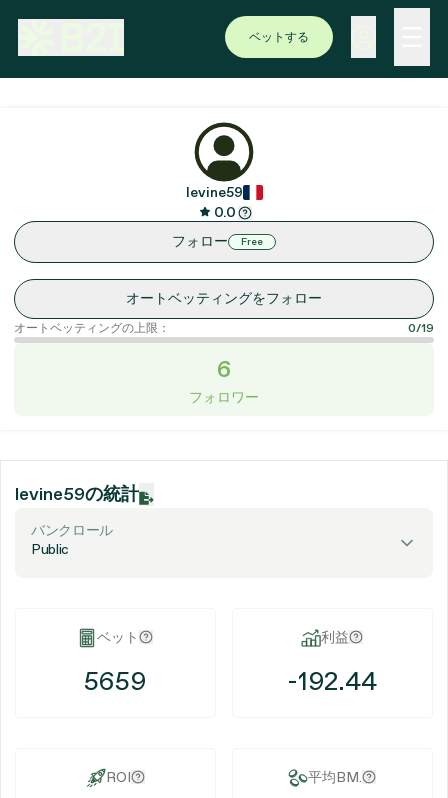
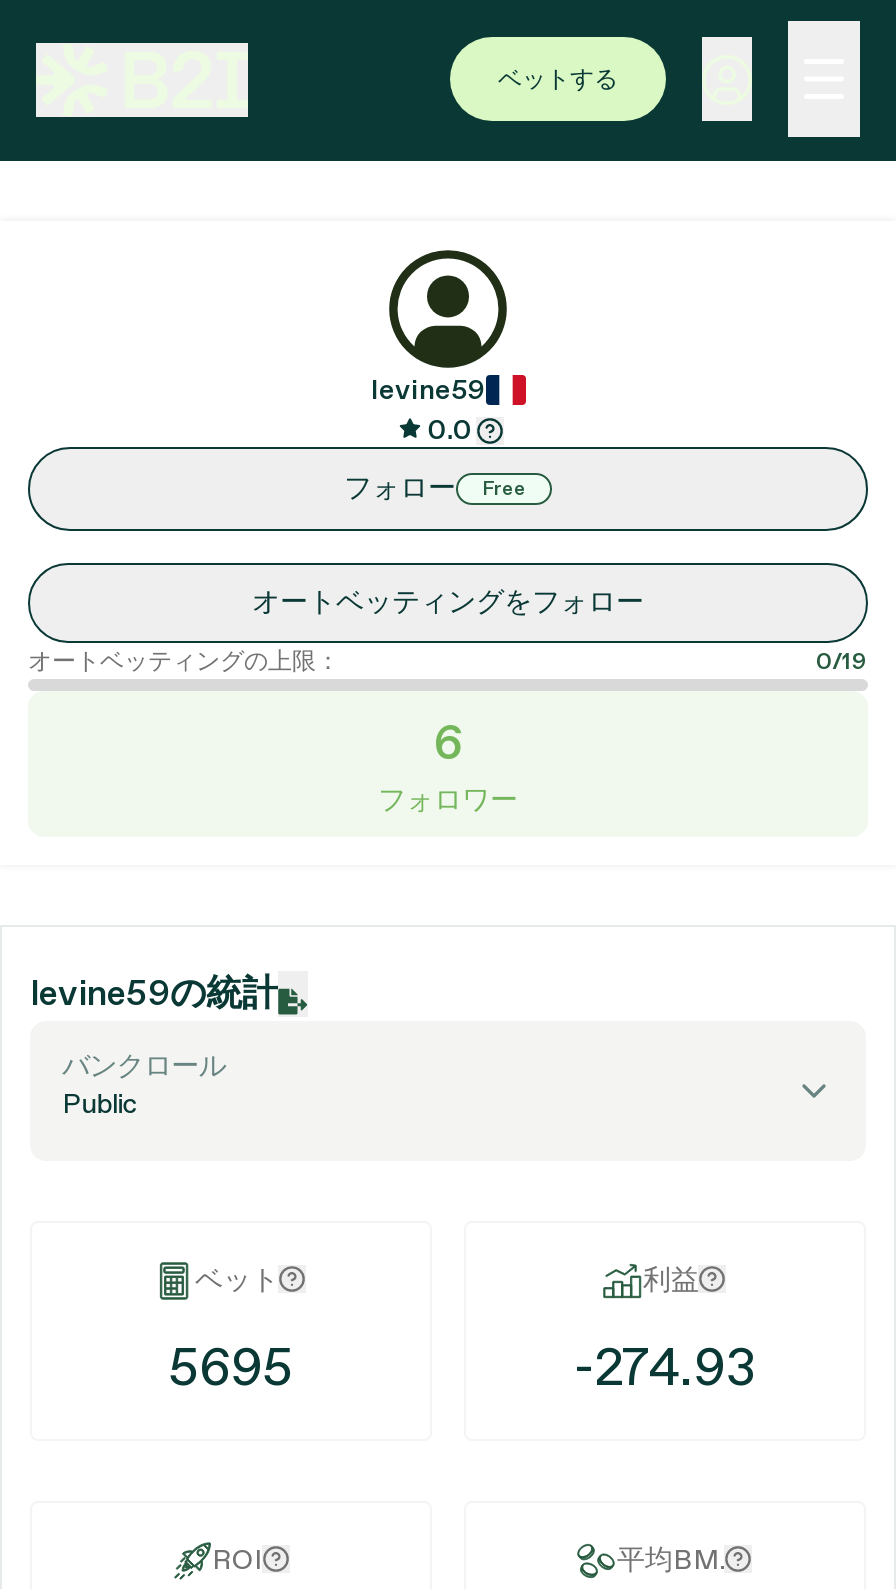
- 5659
+ 5695

- -192.44
+ -274.93
